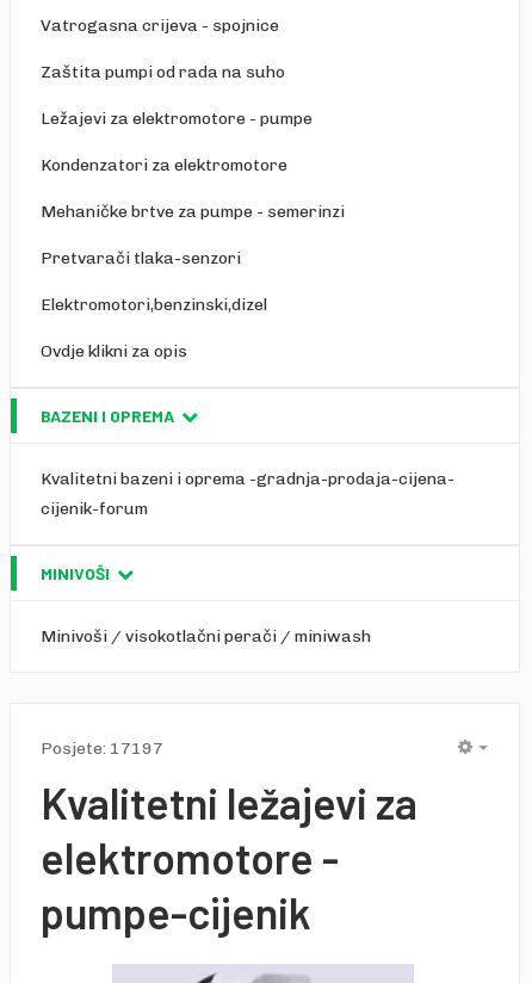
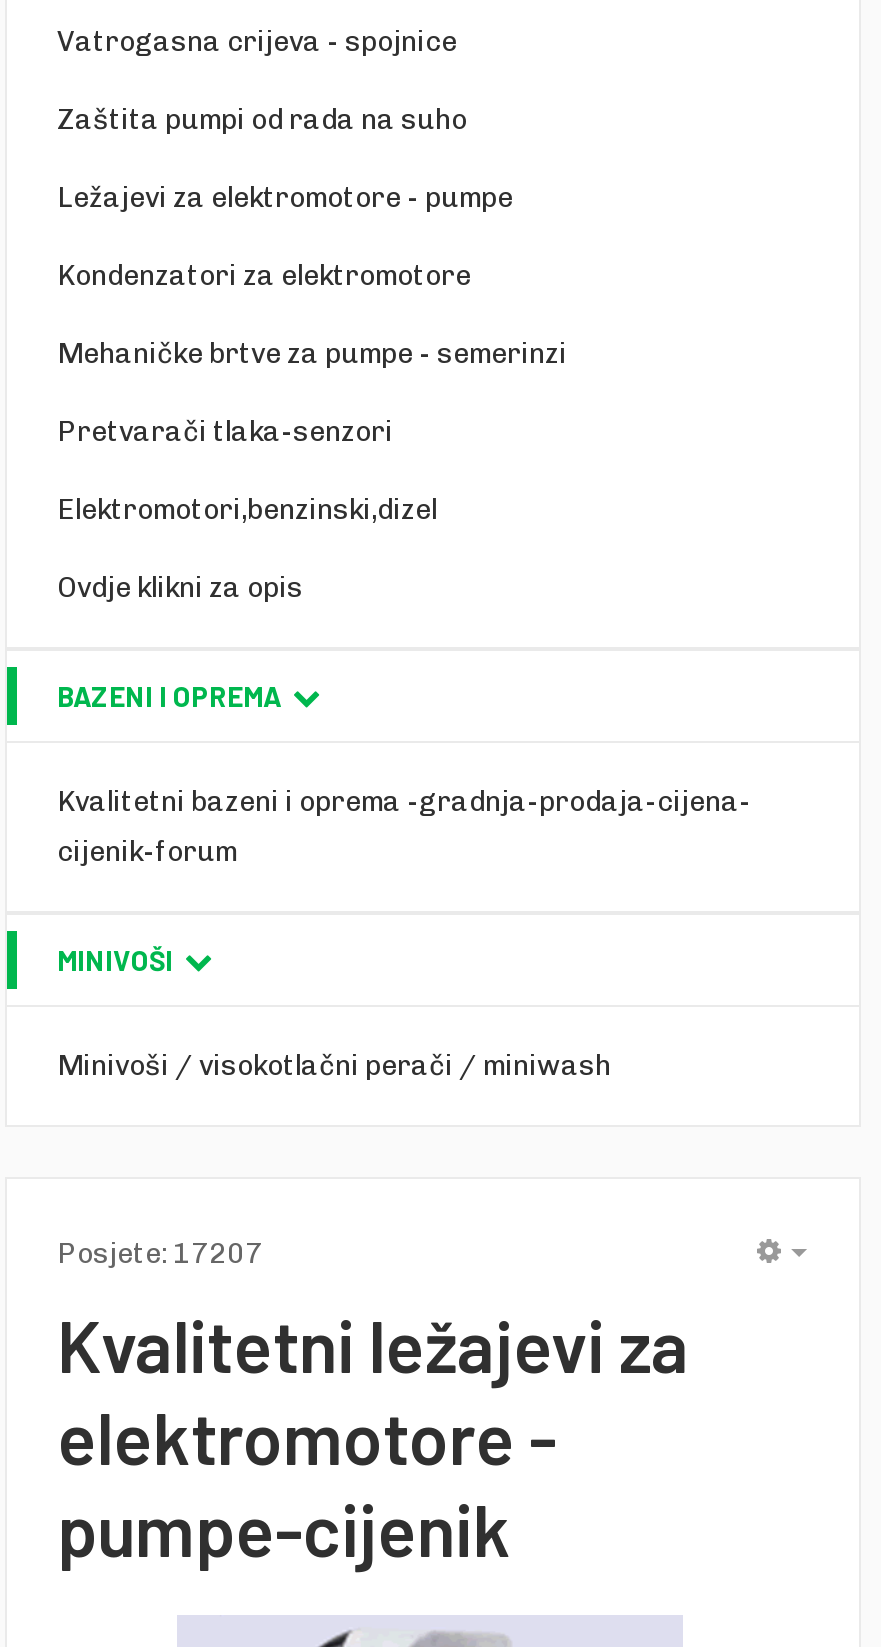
- Posjete: 17197
+ Posjete: 17207
